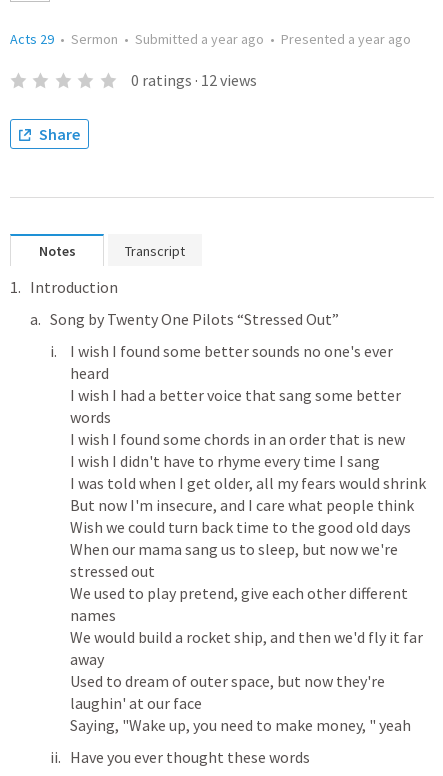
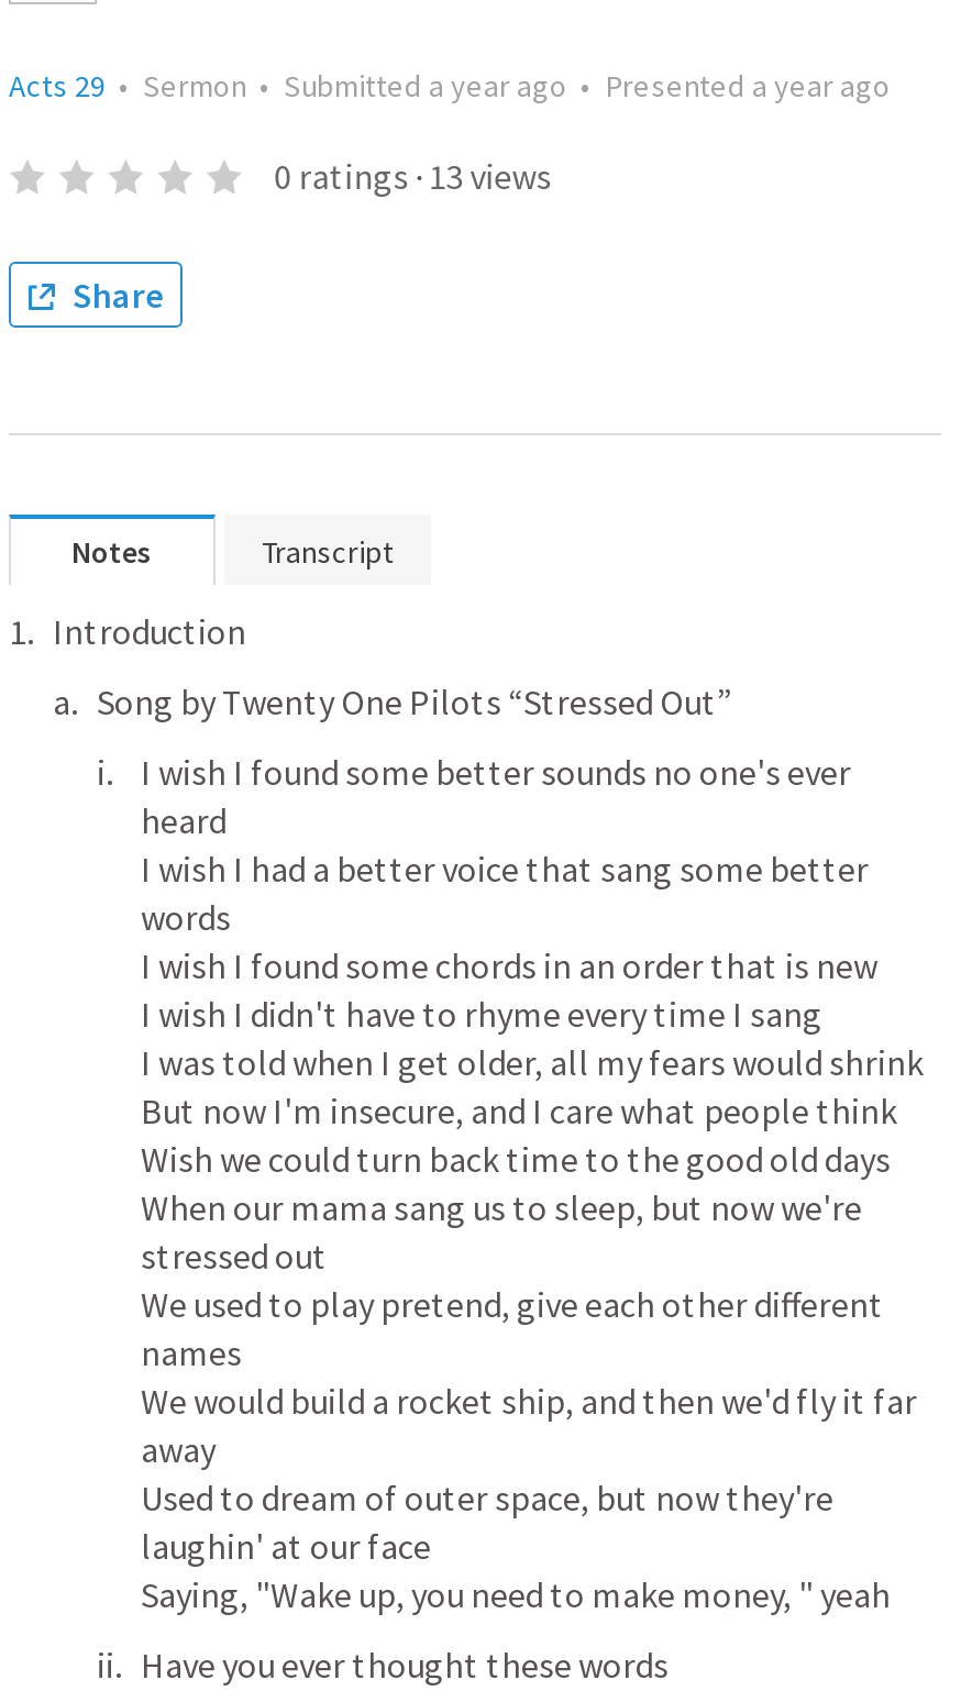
- 0 ratings · 12 views
+ 0 ratings · 13 views
